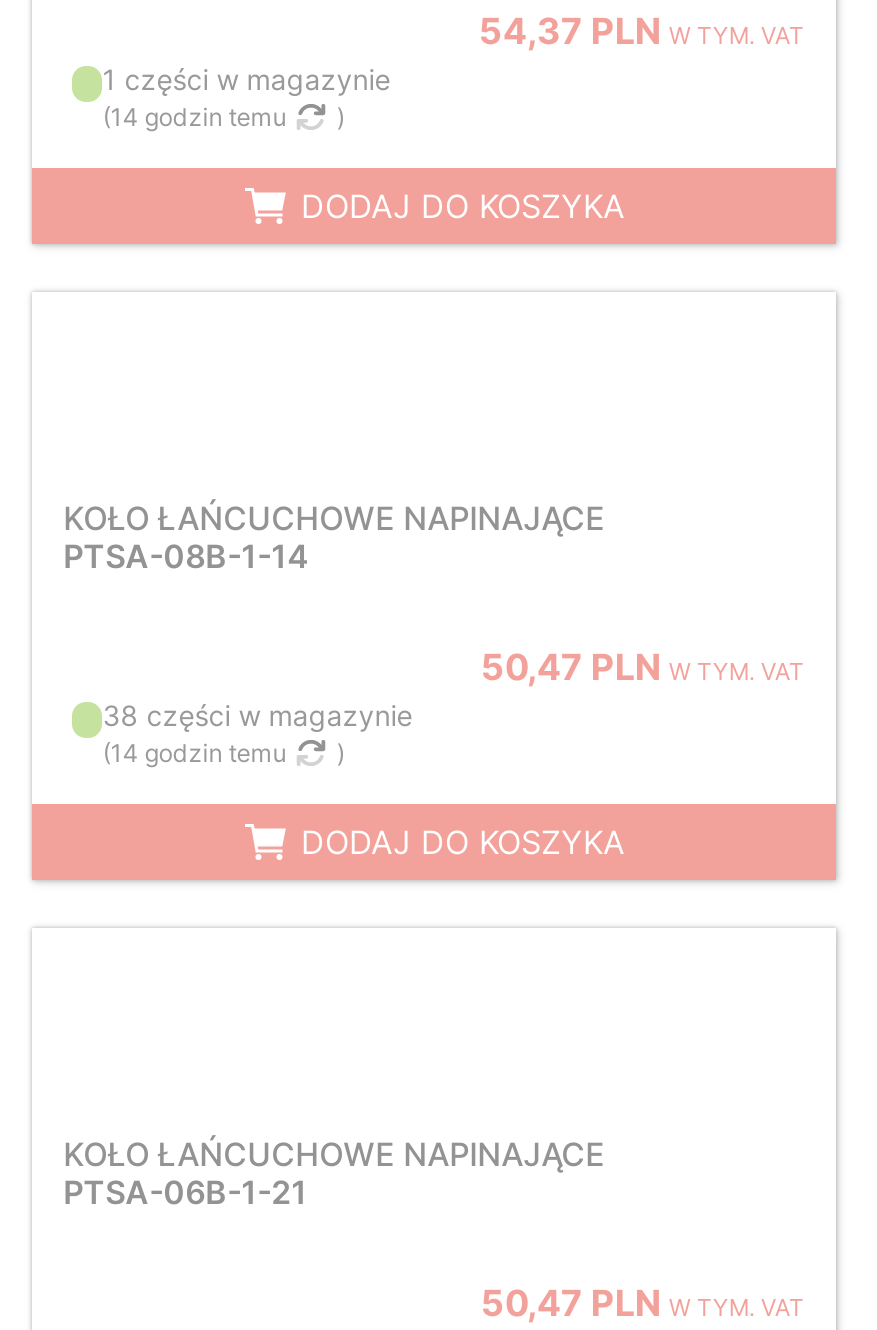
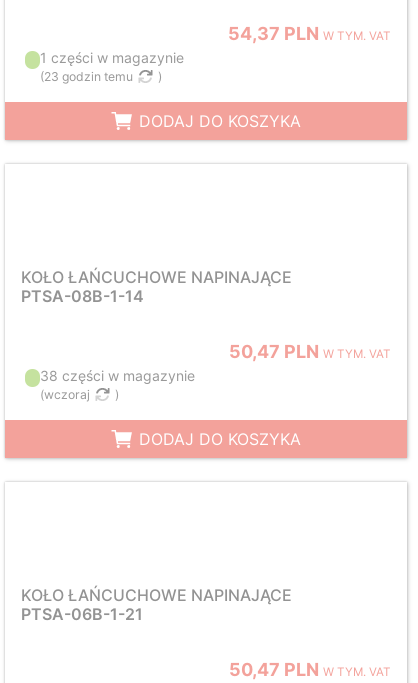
- (14 godzin temu
+ (23 godzin temu

- (14 godzin temu
+ (wczoraj
